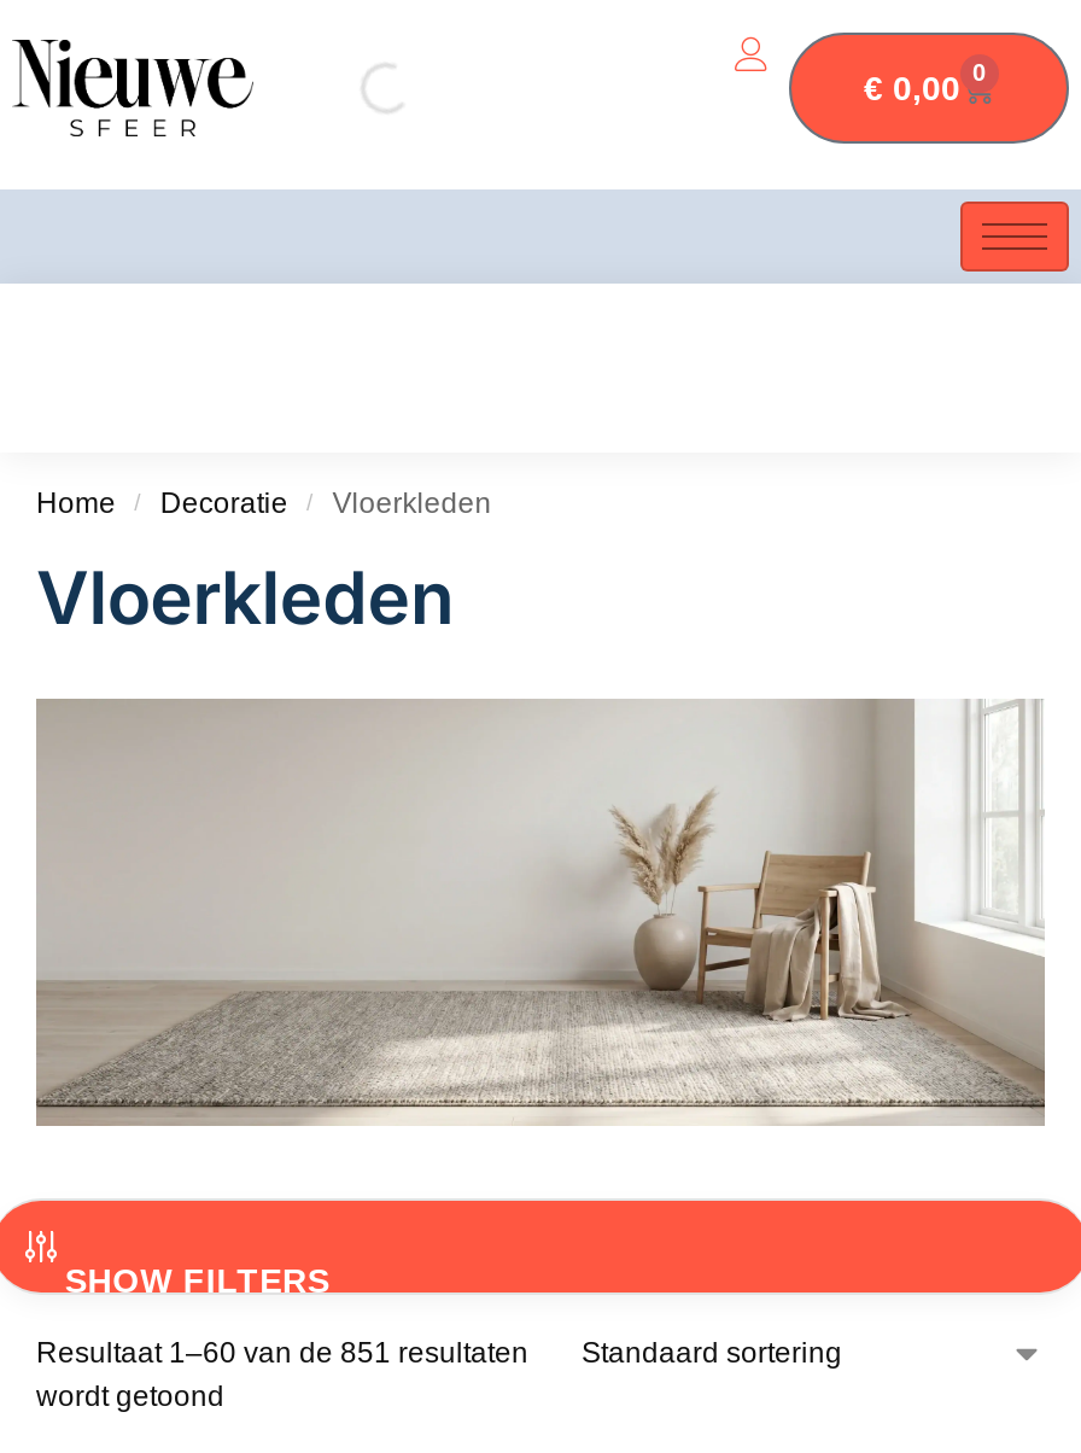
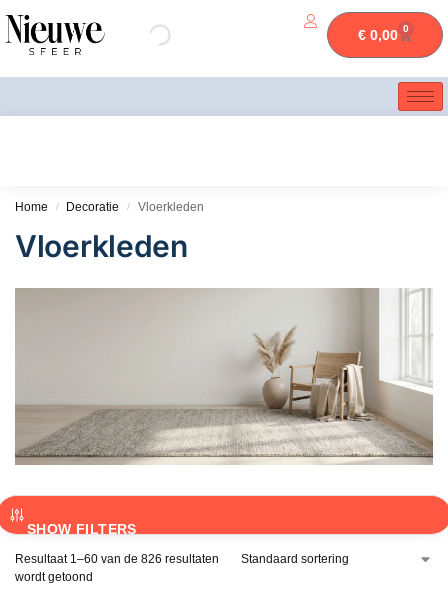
- Resultaat 1–60 van de 851 resultaten
+ Resultaat 1–60 van de 826 resultaten
